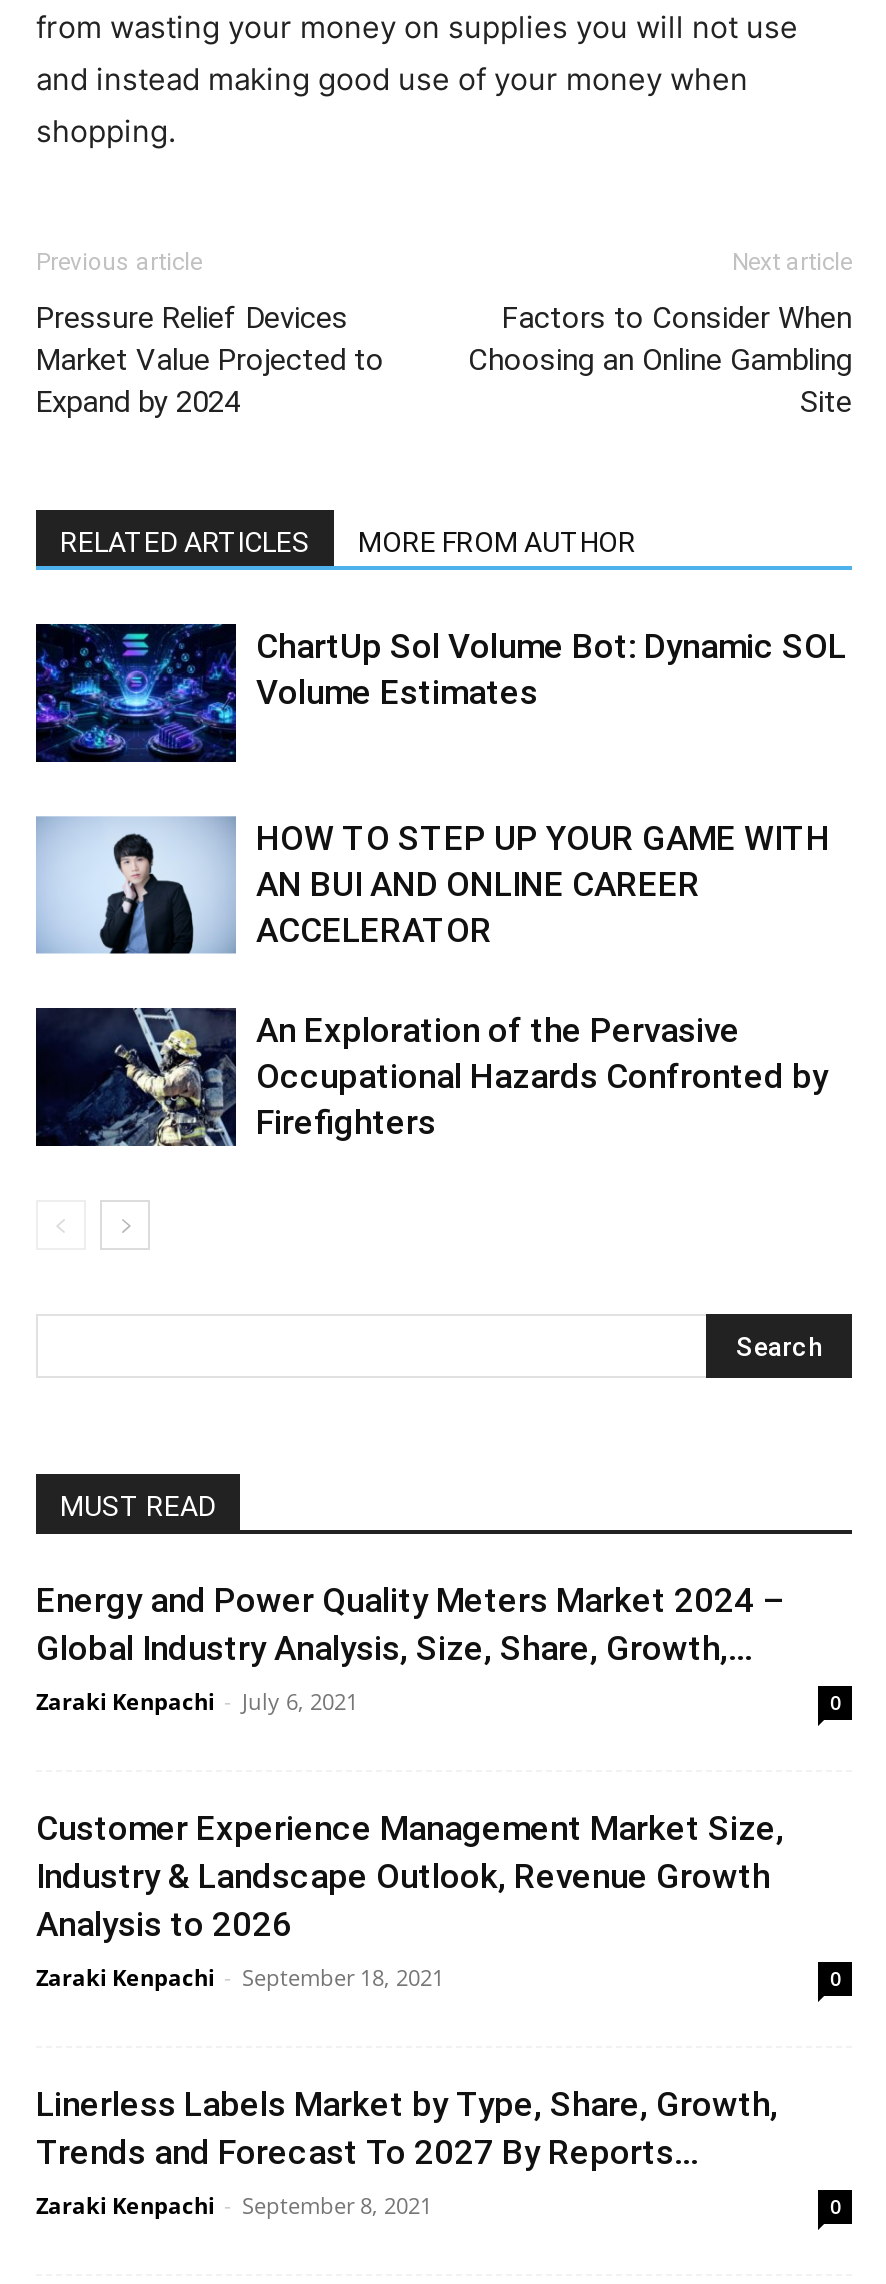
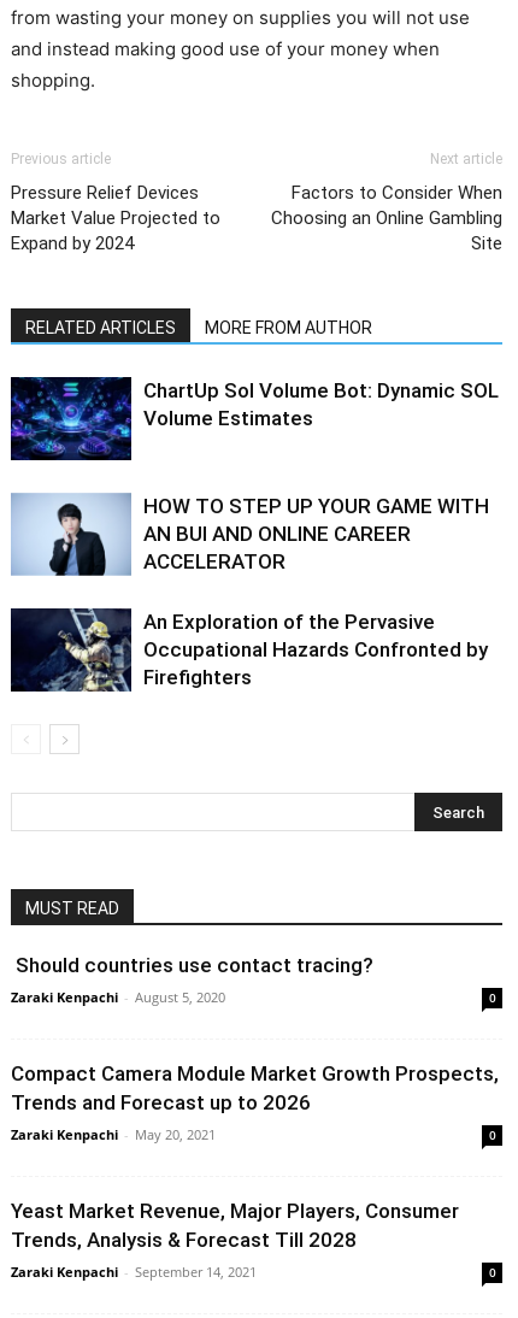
- Energy and Power Quality Meters Market 2024 –
- Global Industry Analysis, Size, Share, Growth,...
- Zaraki Kenpachi - July 6, 2021
+ Should countries use contact tracing?
+ Zaraki Kenpachi - August 5, 2020

- Customer Experience Management Market Size,
- Industry & Landscape Outlook, Revenue Growth
- Analysis to 2026
- Zaraki Kenpachi - September 18, 2021
+ Compact Camera Module Market Growth Prospects,
+ Trends and Forecast up to 2026
+ Zaraki Kenpachi - May 20, 2021

- Linerless Labels Market by Type, Share, Growth,
- Trends and Forecast To 2027 By Reports...
- Zaraki Kenpachi - September 8, 2021
+ Yeast Market Revenue, Major Players, Consumer
+ Trends, Analysis & Forecast Till 2028
+ Zaraki Kenpachi - September 14, 2021
